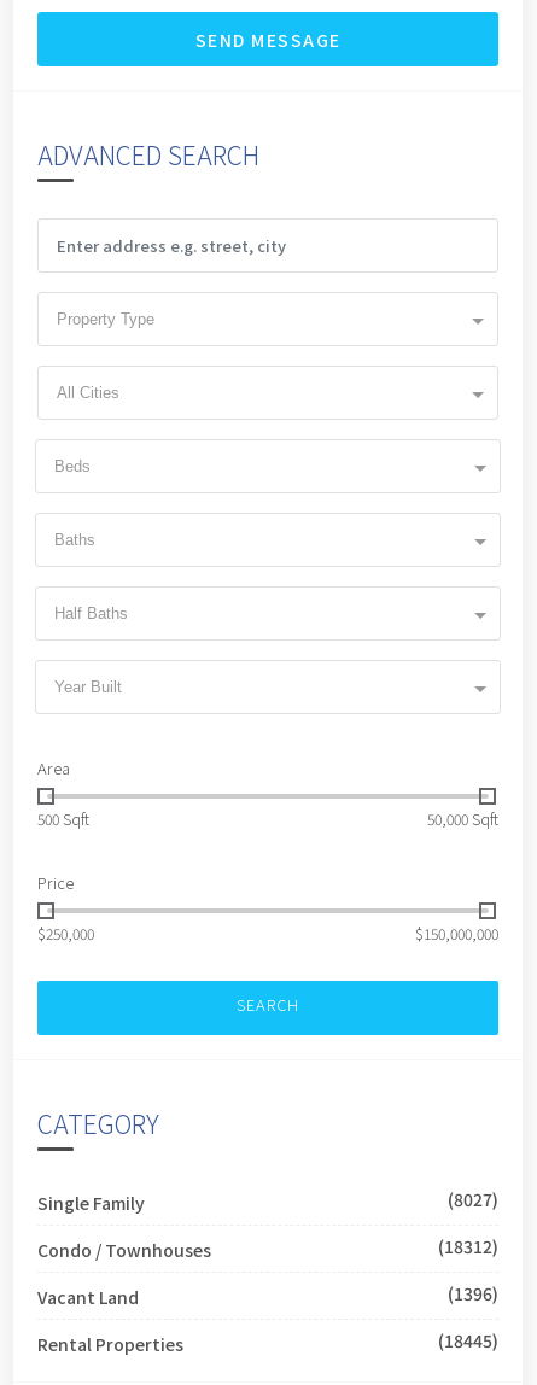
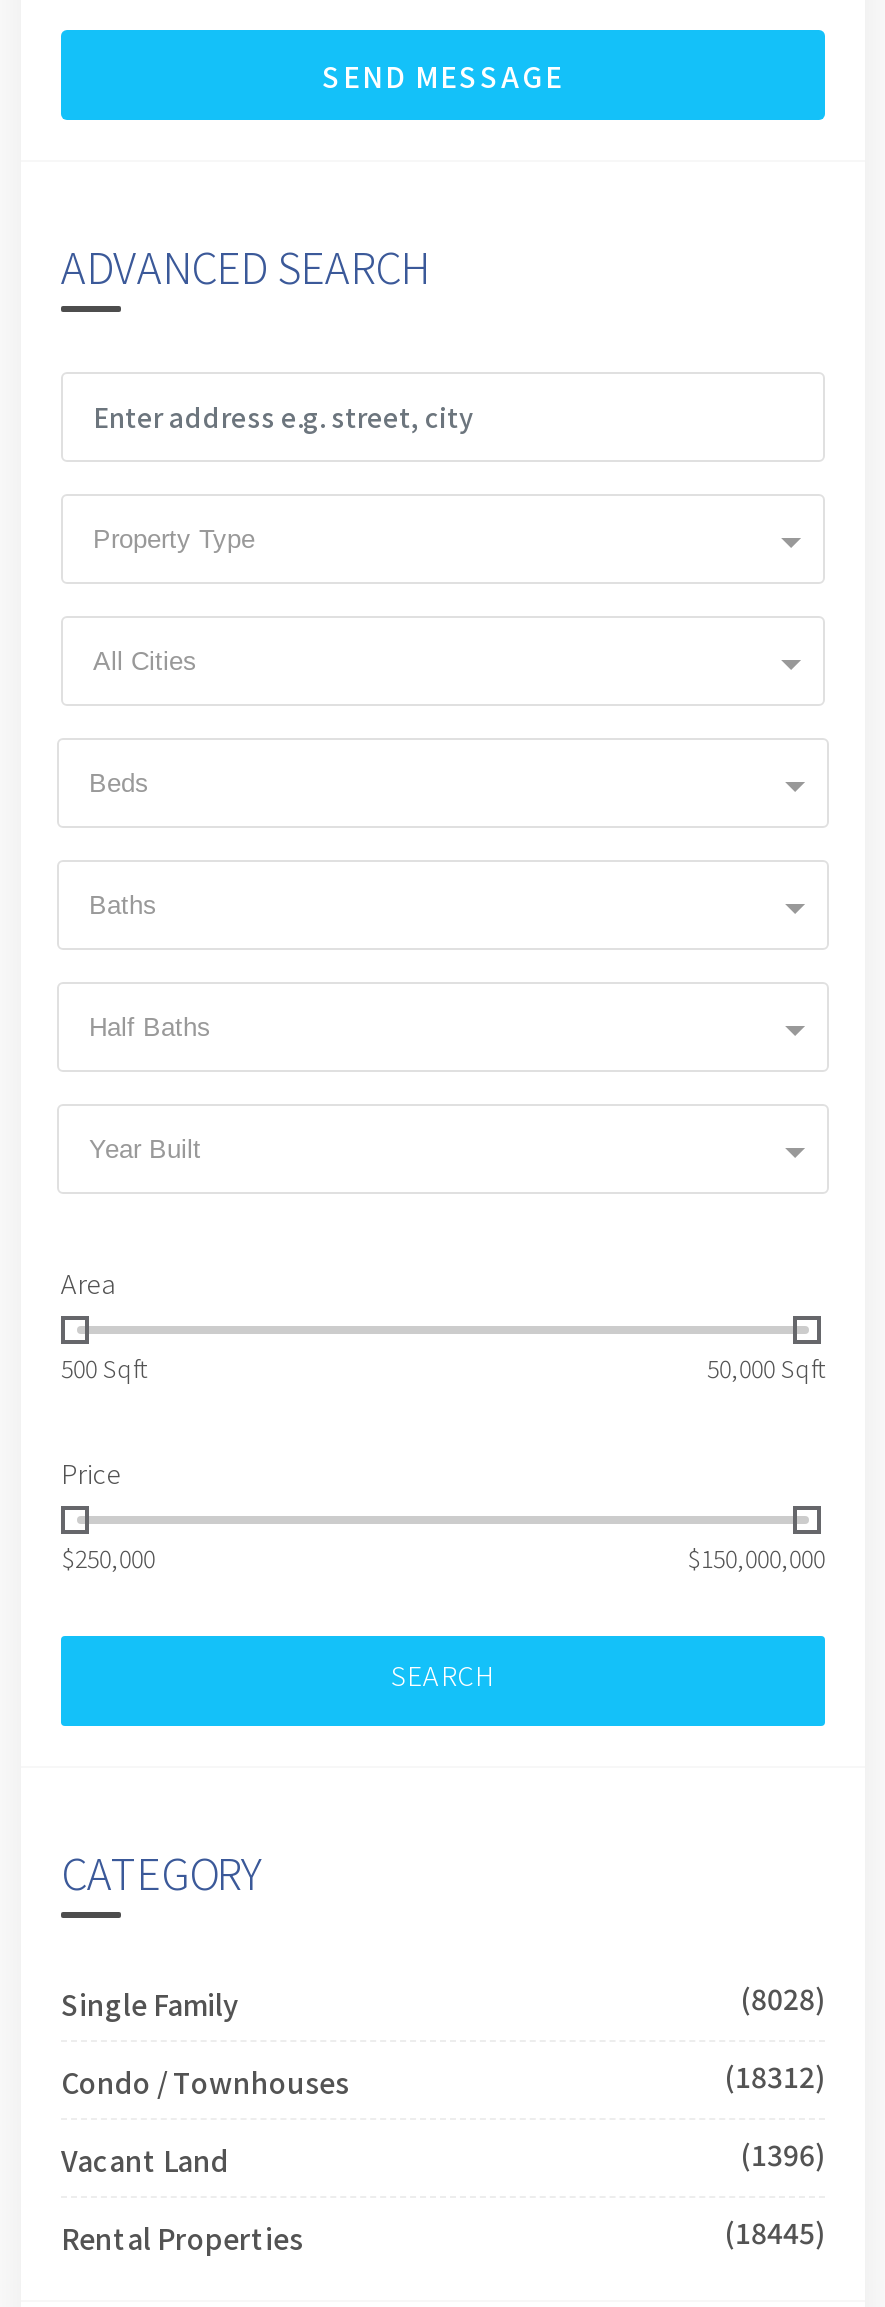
- (8027)
+ (8028)
